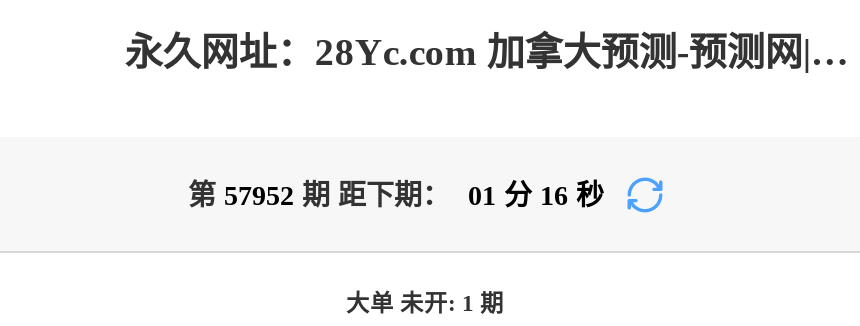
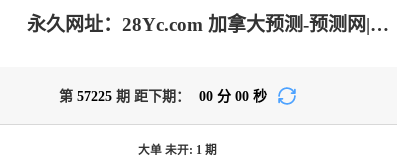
- 第57952期 距下期： 01分 16秒
+ 第57225期 距下期： 00分 00秒
